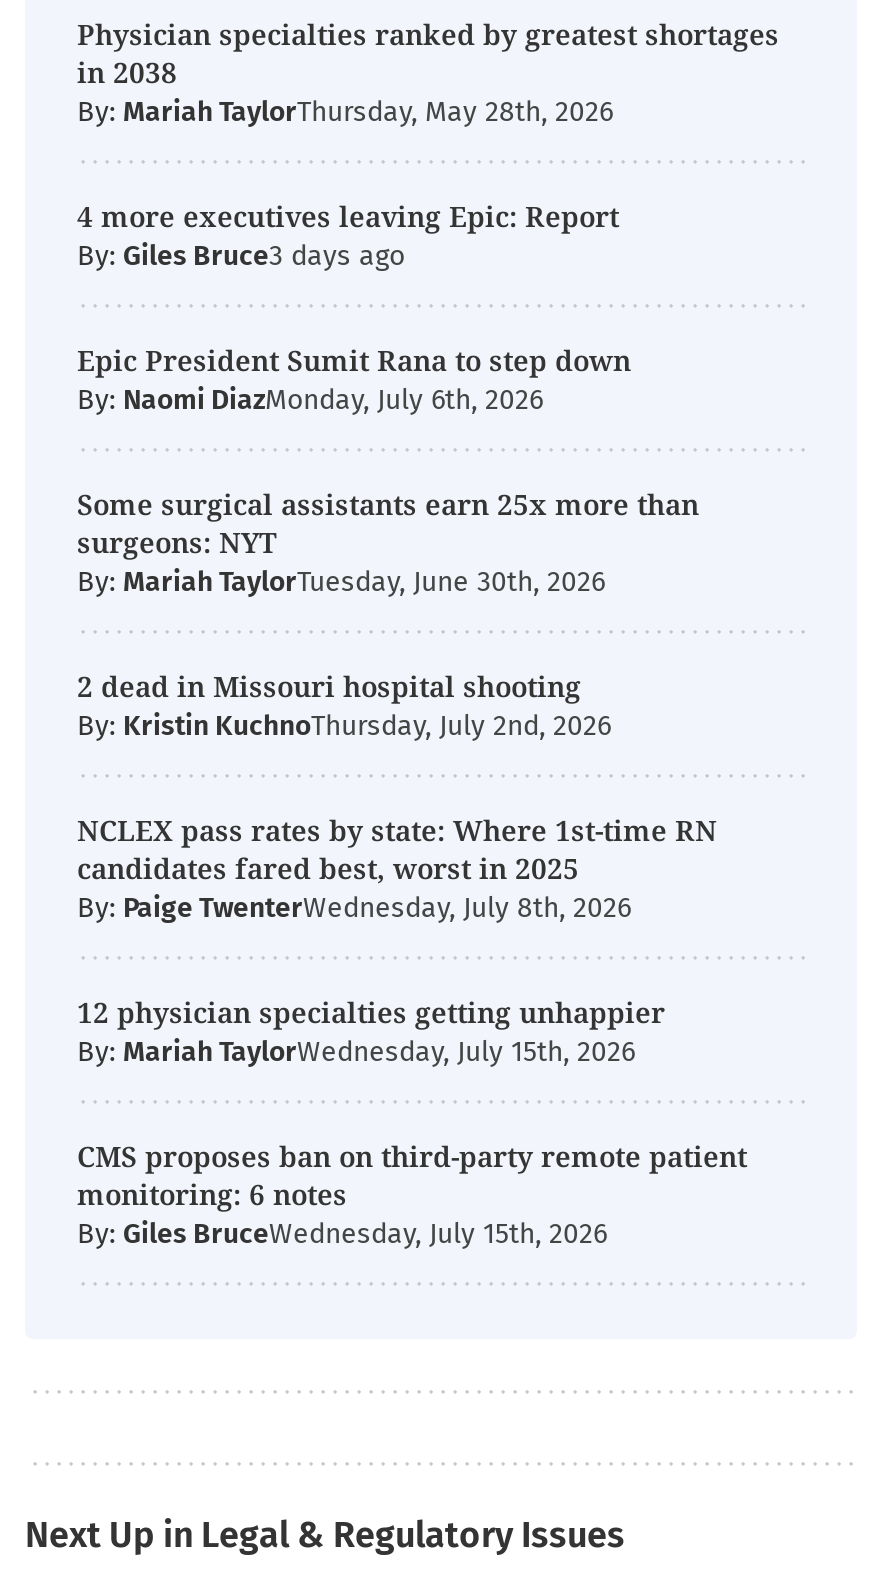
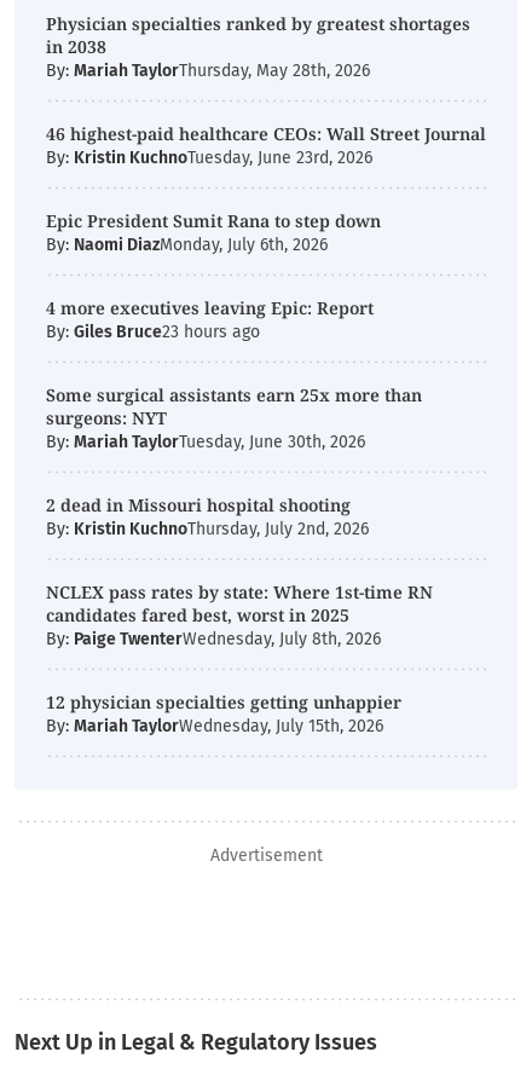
moved down: 4 more executives leaving Epic: Report

- By: Giles Bruce
+ 46 highest-paid healthcare CEOs: Wall Street Journal
+ By: Kristin KuchnoTuesday, June 23rd, 2026

+ By: Giles Bruce23 hours ago

- CMS proposes ban on third-party remote patient
- monitoring: 6 notes
- By: Giles BruceWednesday, July 15th, 2026
+ Advertisement
